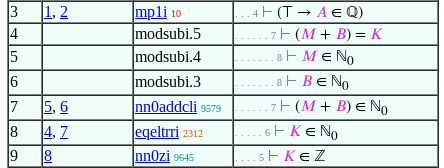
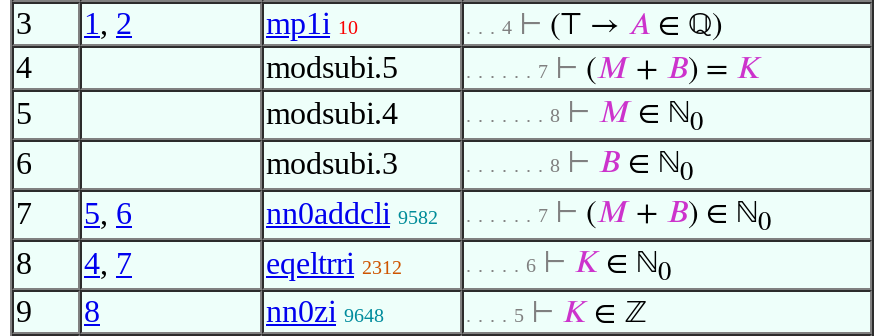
- nn0addcli 9579
+ nn0addcli 9582

- nn0zi 9645
+ nn0zi 9648
